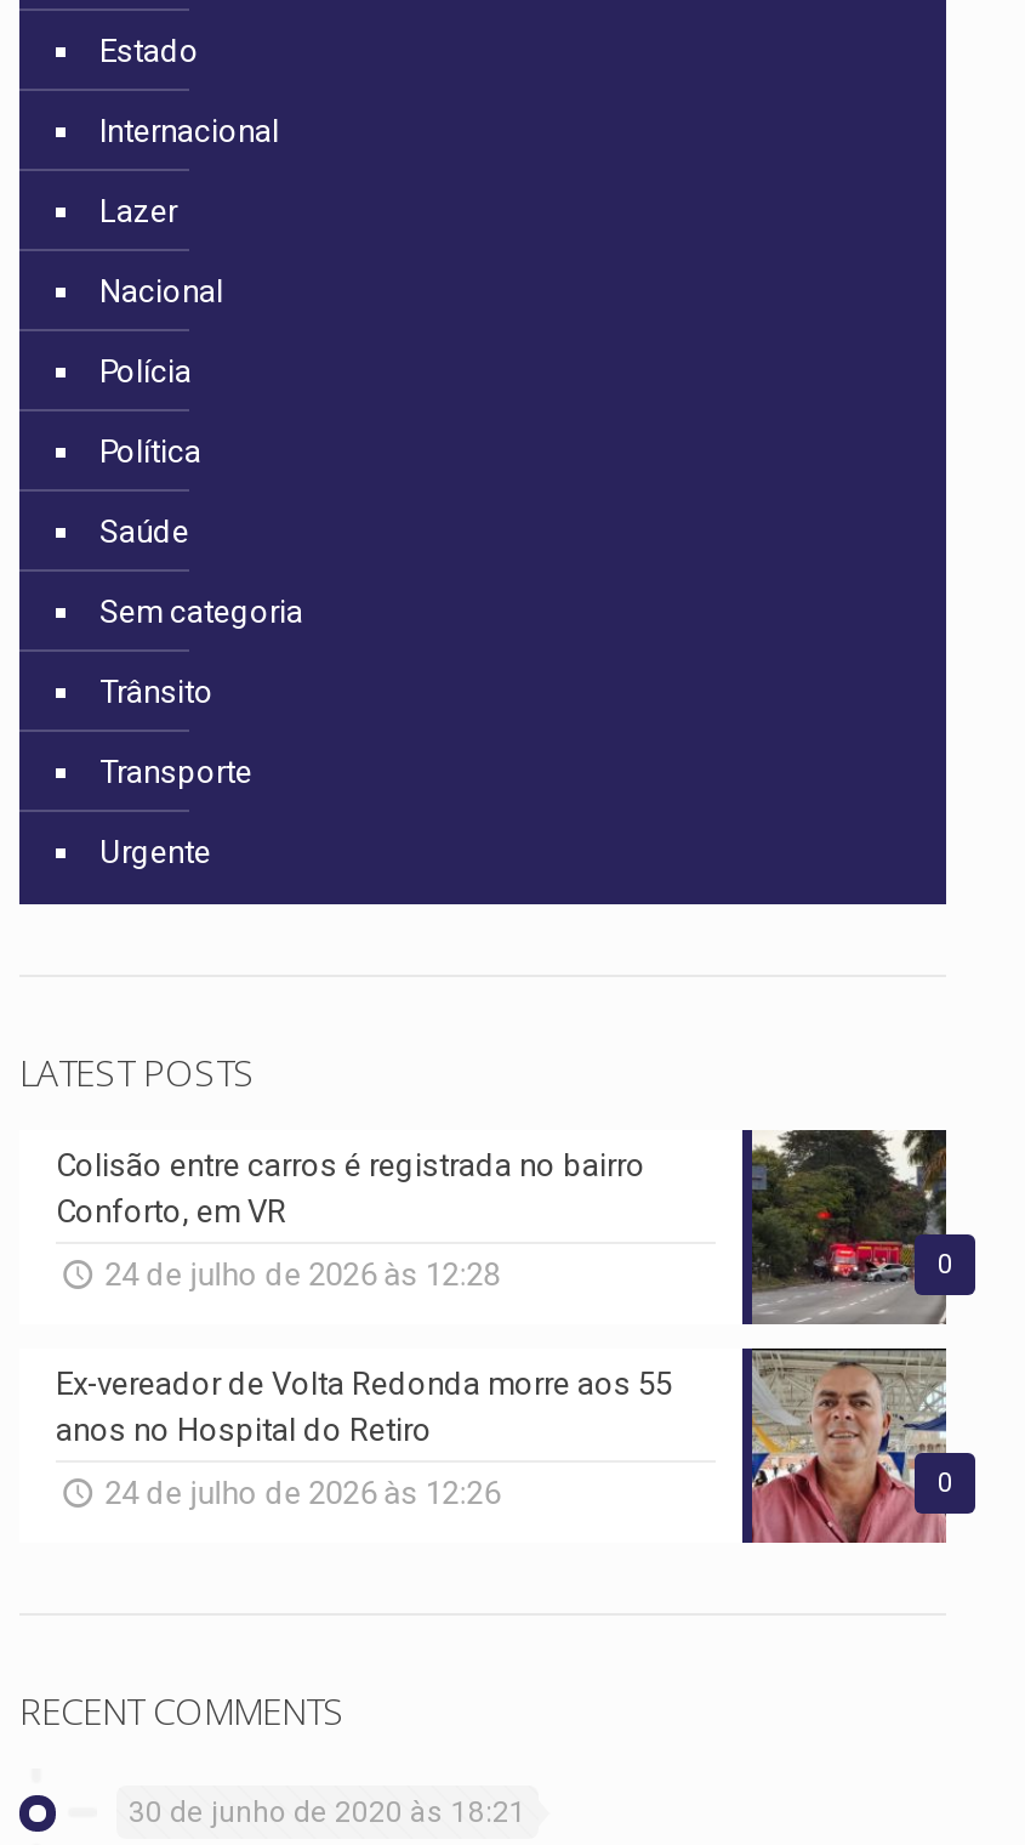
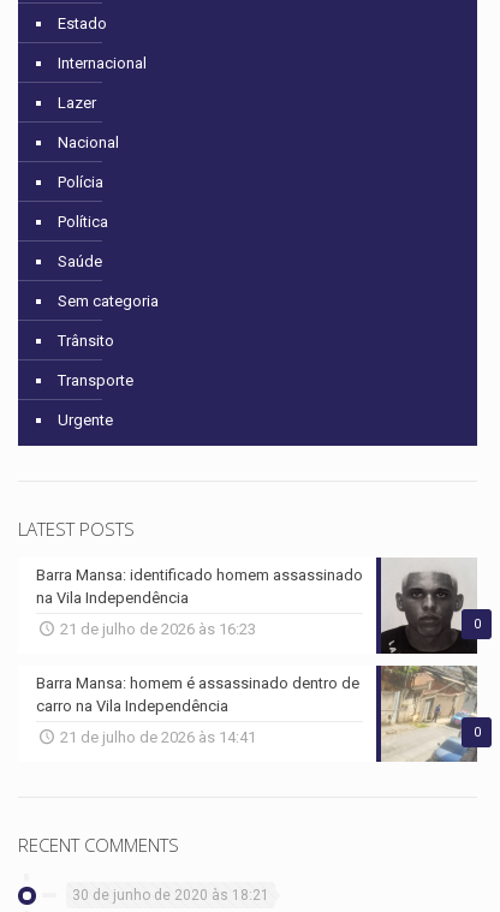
- [image]
+ [image]

- Colisão entre carros é registrada no bairro
- Conforto, em VR
+ Barra Mansa: identificado homem assassinado
+ na Vila Independência

- 24 de julho de 2026 às 12:28
+ 21 de julho de 2026 às 16:23

- [image]
- Ex-vereador de Volta Redonda morre aos 55
- anos no Hospital do Retiro
+ [image]
+ Barra Mansa: homem é assassinado dentro de
+ carro na Vila Independência

- 24 de julho de 2026 às 12:26
+ 21 de julho de 2026 às 14:41
